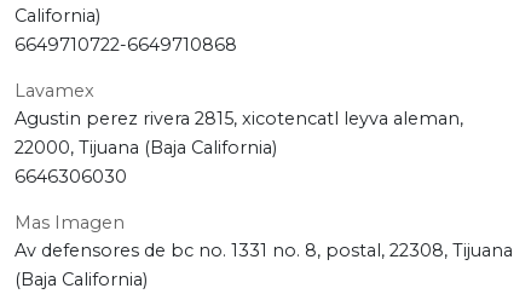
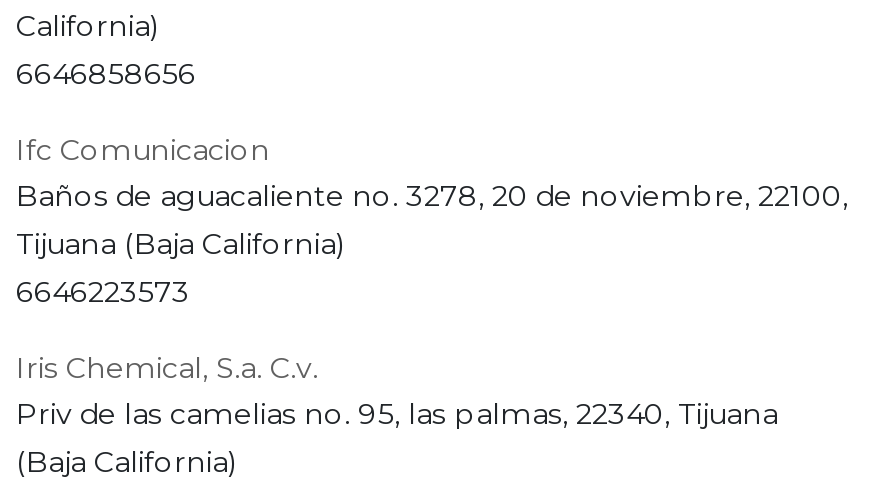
- 6649710722-6649710868
+ 6646858656

- Lavamex
- Agustin perez rivera 2815, xicotencatl leyva aleman,
- 22000, Tijuana (Baja California)
- 6646306030
+ Ifc Comunicacion
+ Baños de aguacaliente no. 3278, 20 de noviembre, 22100,
+ Tijuana (Baja California)
+ 6646223573

- Mas Imagen
- Av defensores de bc no. 1331 no. 8, postal, 22308, Tijuana
+ Iris Chemical, S.a. C.v.
+ Priv de las camelias no. 95, las palmas, 22340, Tijuana
